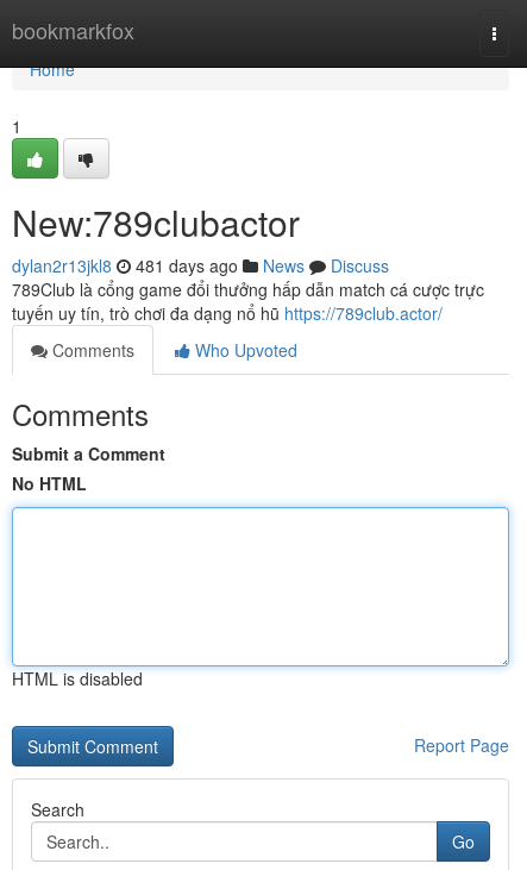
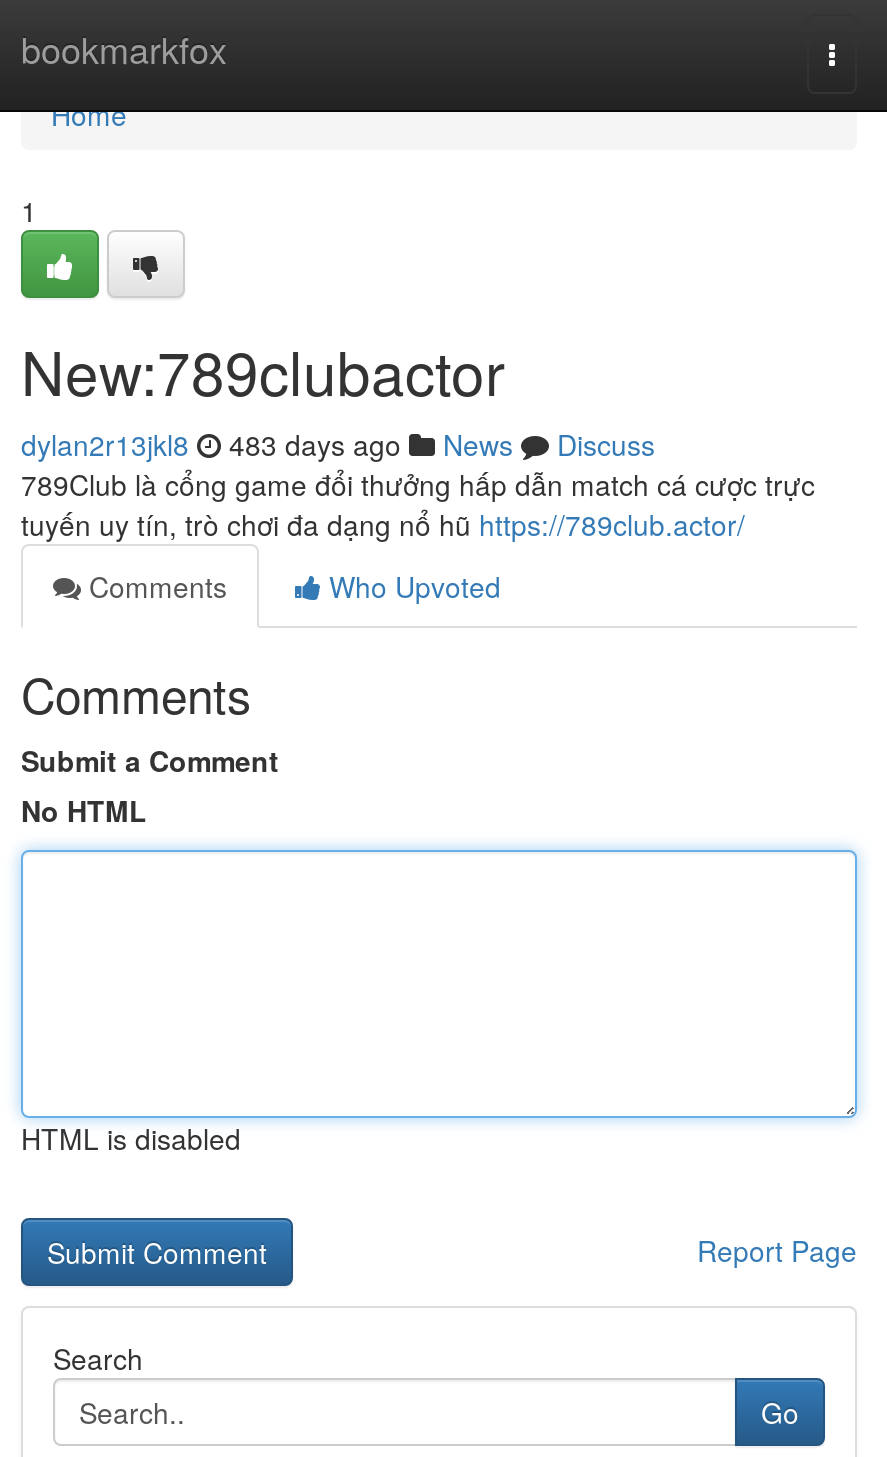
- dylan2r13jkl8 481 days ago News Discuss
+ dylan2r13jkl8 483 days ago News Discuss
